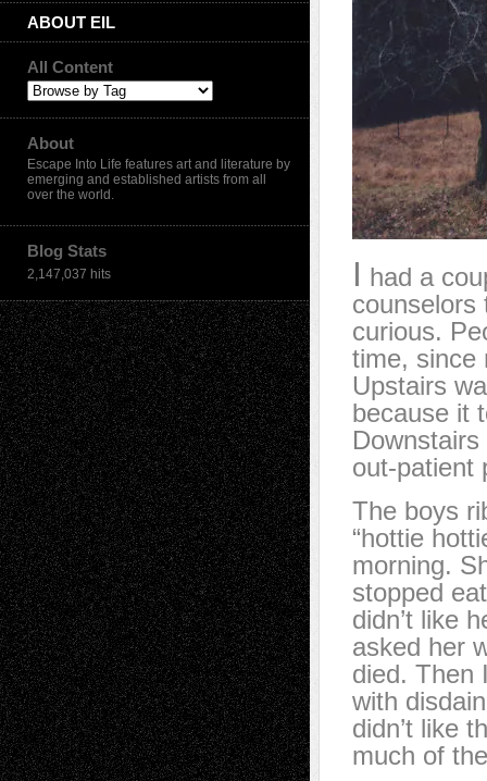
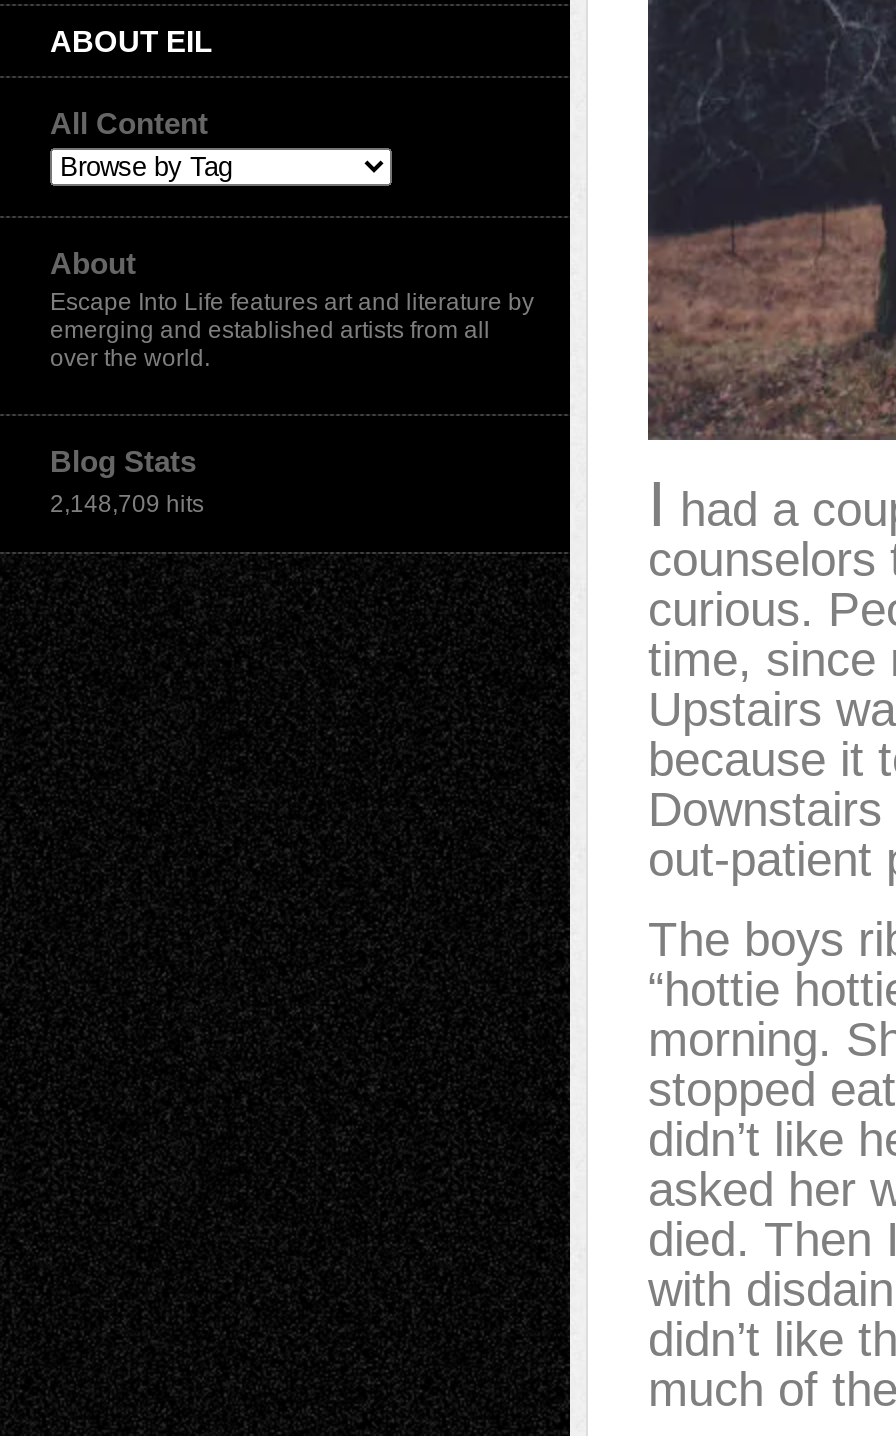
- 2,147,037 hits
+ 2,148,709 hits
